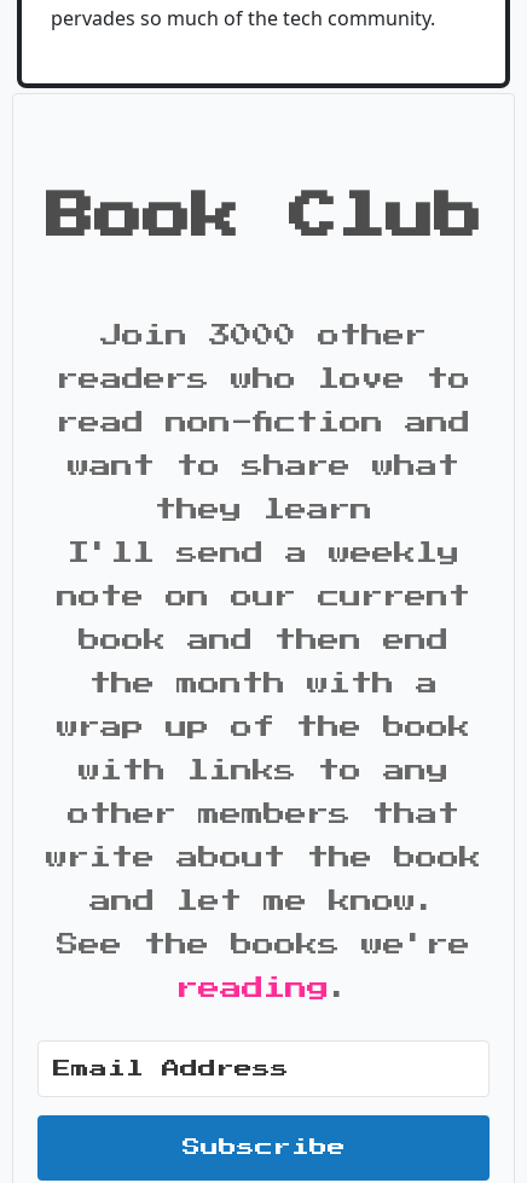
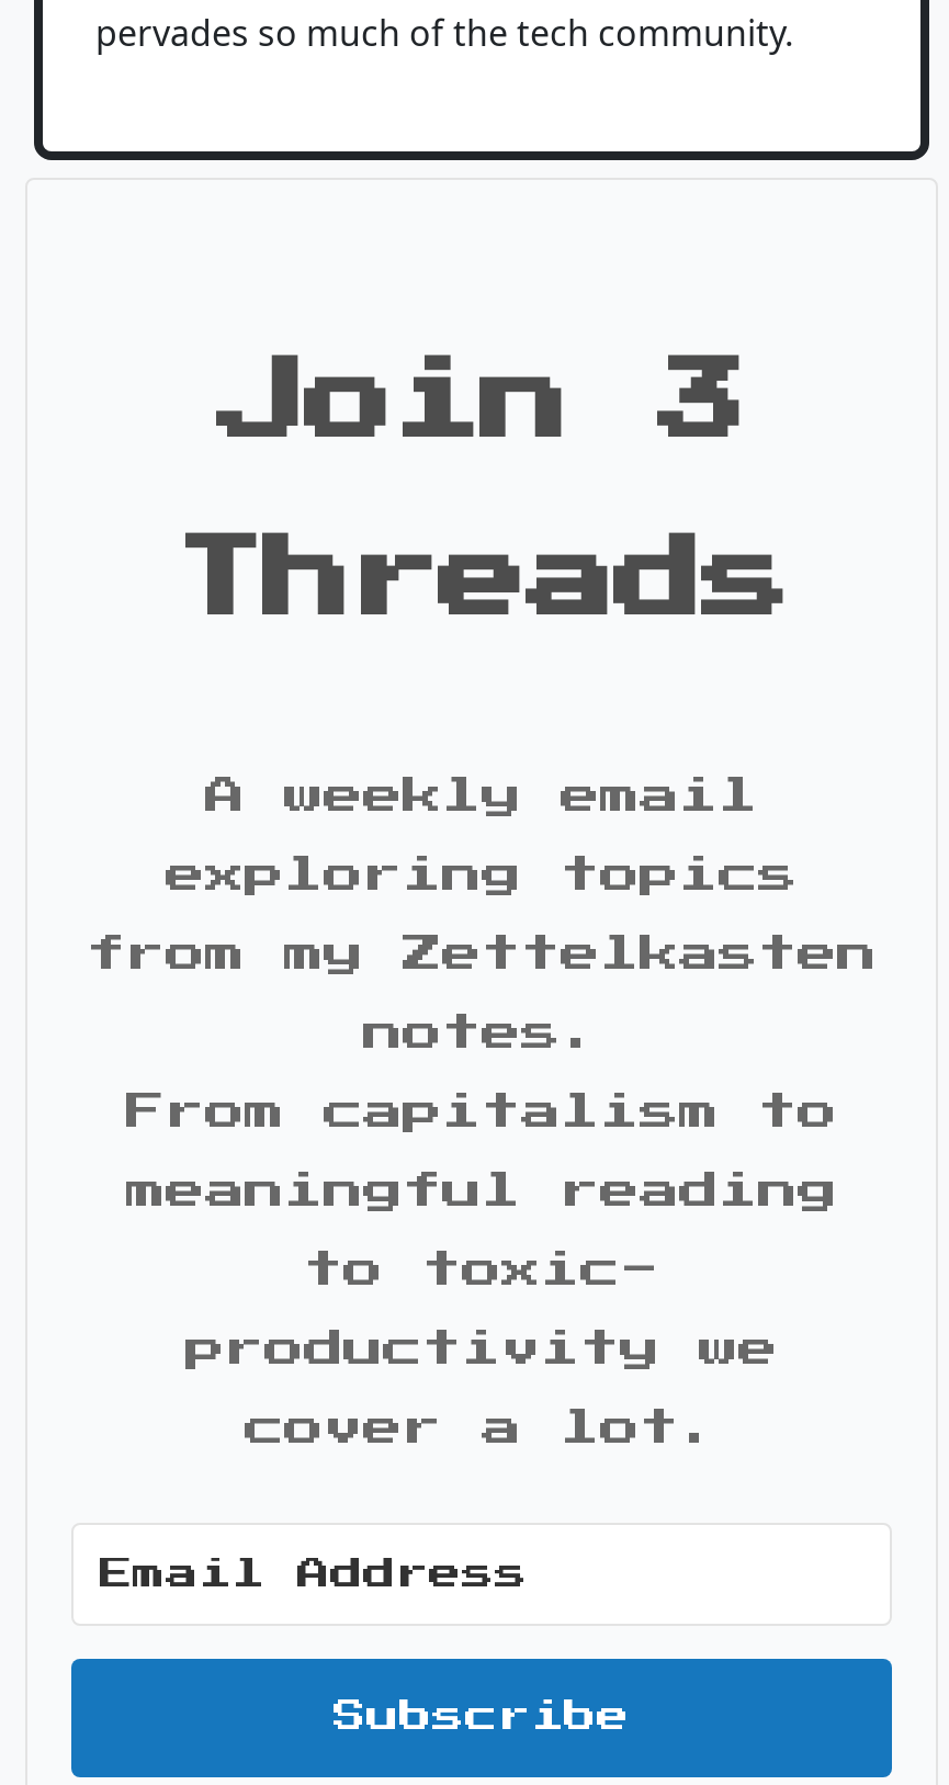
- Book Club
- Join 3000 other
- readers who love to
- read non-fiction and
- want to share what
- they learn
- I'll send a weekly
- note on our current
- book and then end
- the month with a
- wrap up of the book
- with links to any
- other members that
- write about the book
- and let me know.
- See the books we're
- reading.
+ Join 3
+ Threads
+ A weekly email
+ exploring topics
+ from my Zettelkasten
+ notes.
+ From capitalism to
+ meaningful reading
+ to toxic-
+ productivity we
+ cover a lot.
